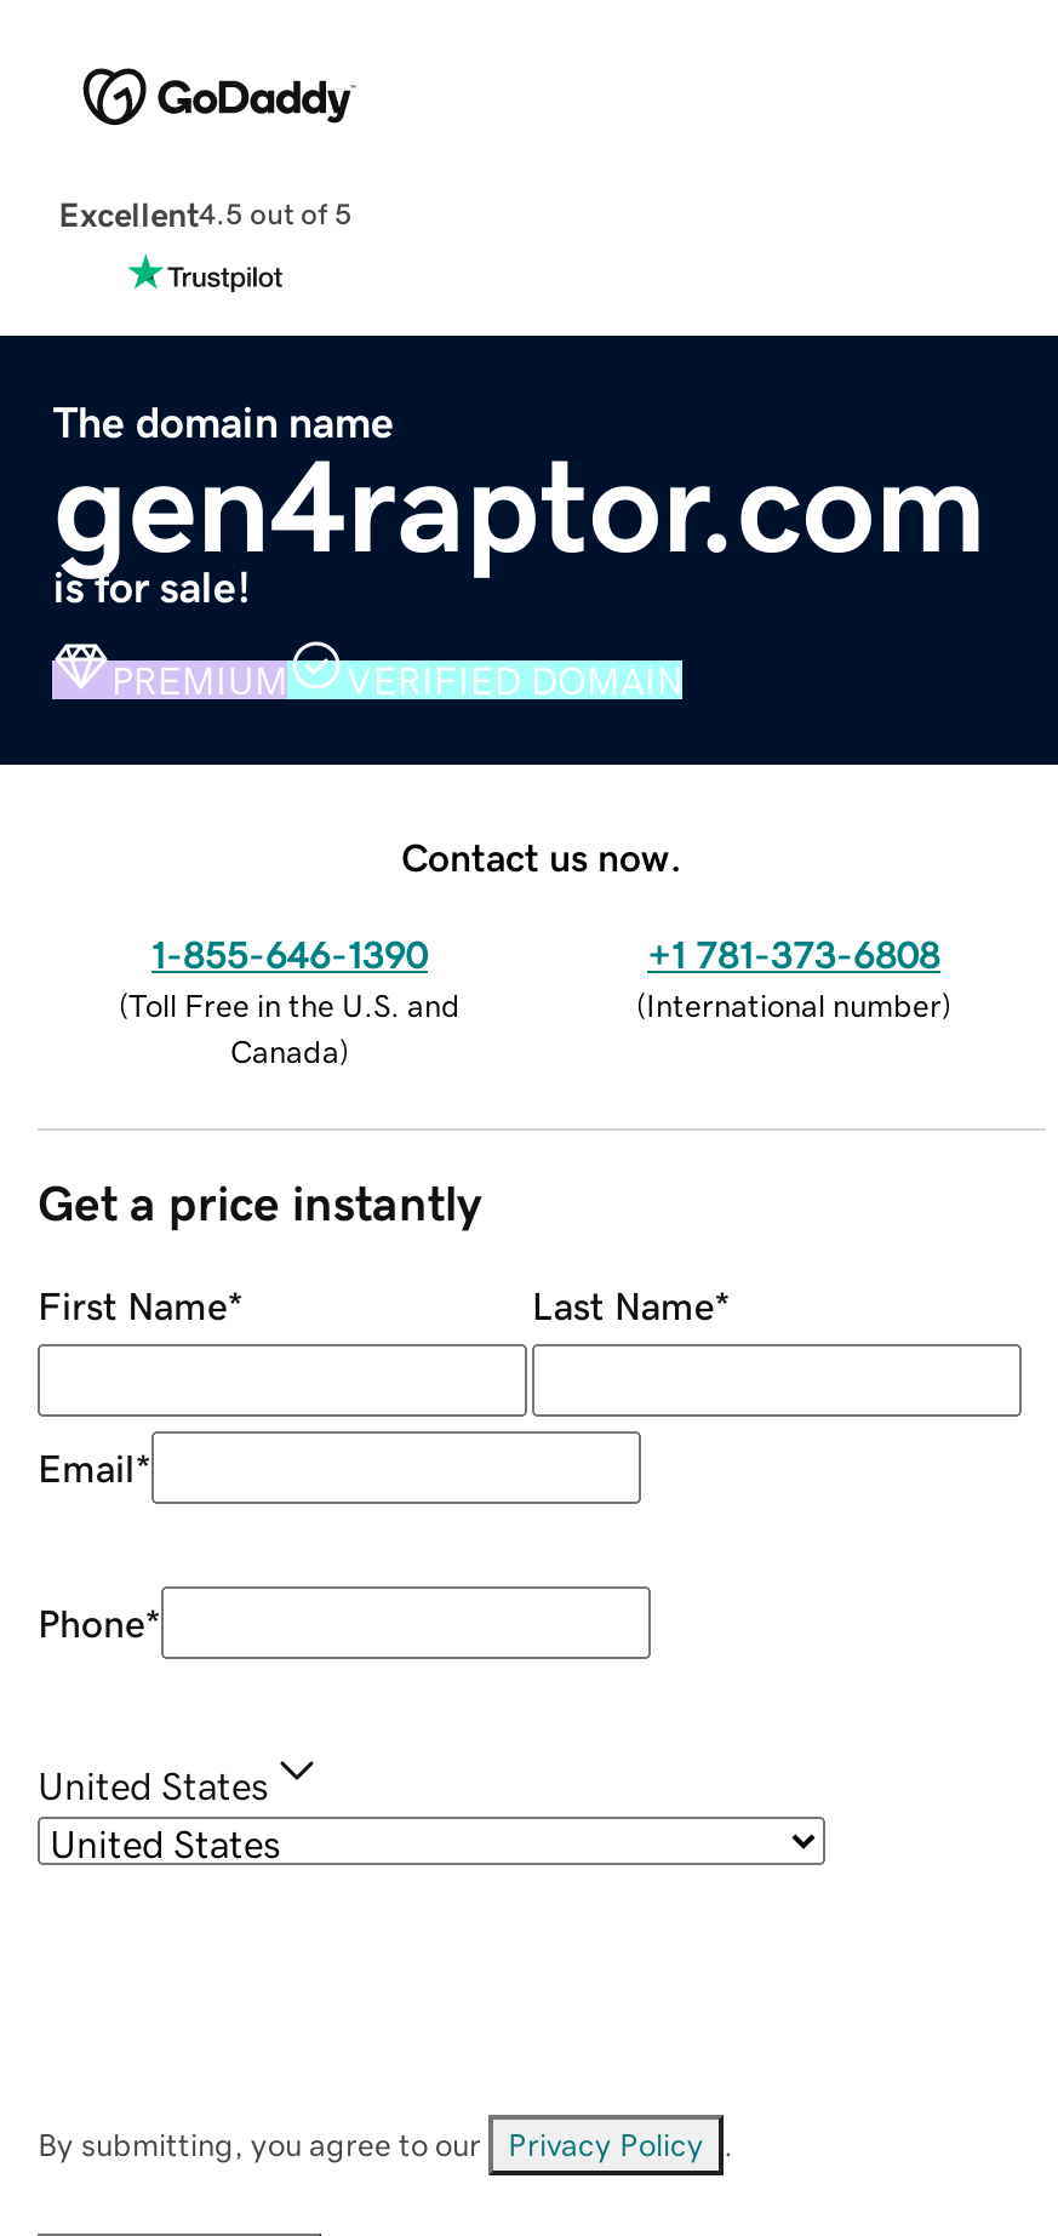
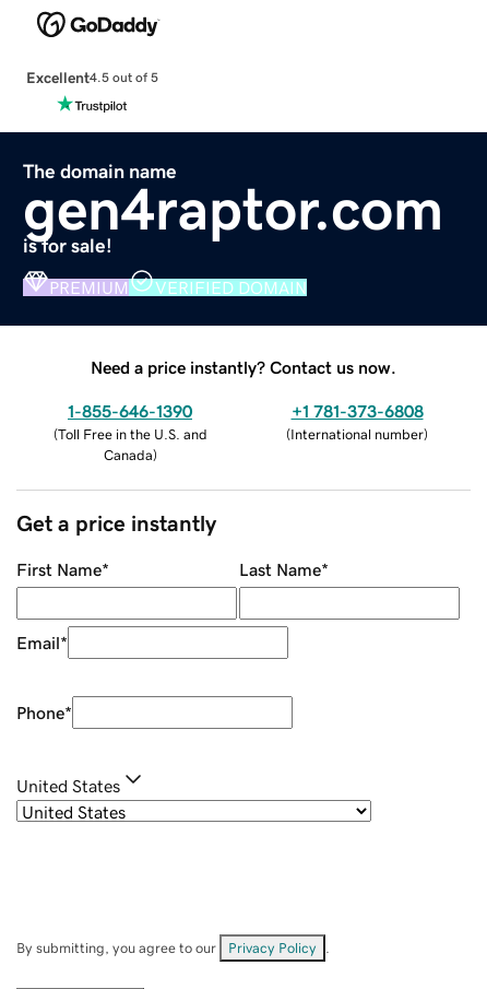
- Contact us now.
+ Need a price instantly? Contact us now.
